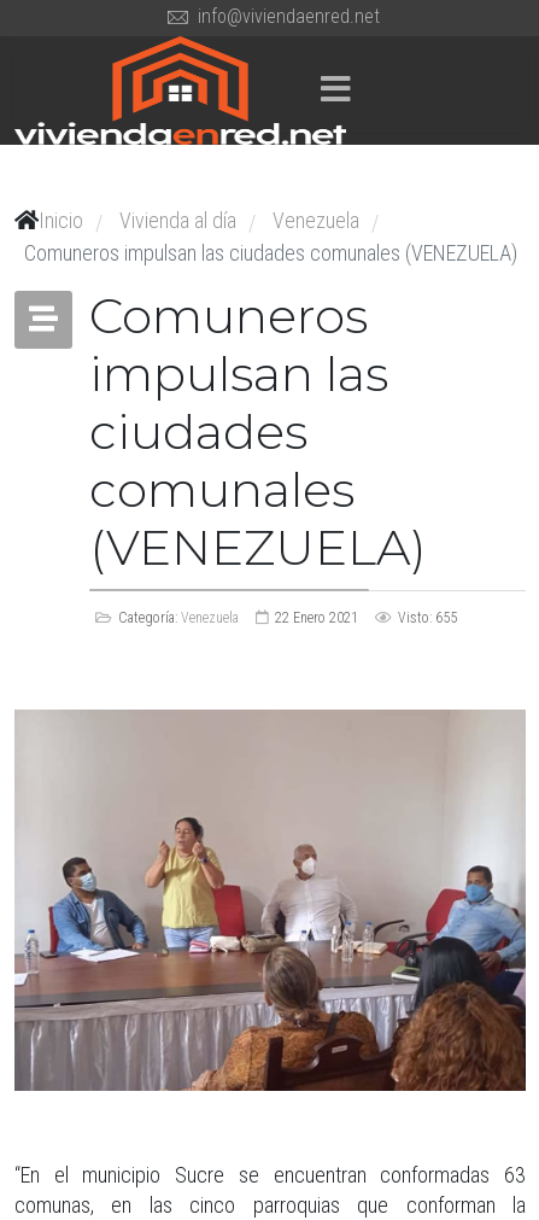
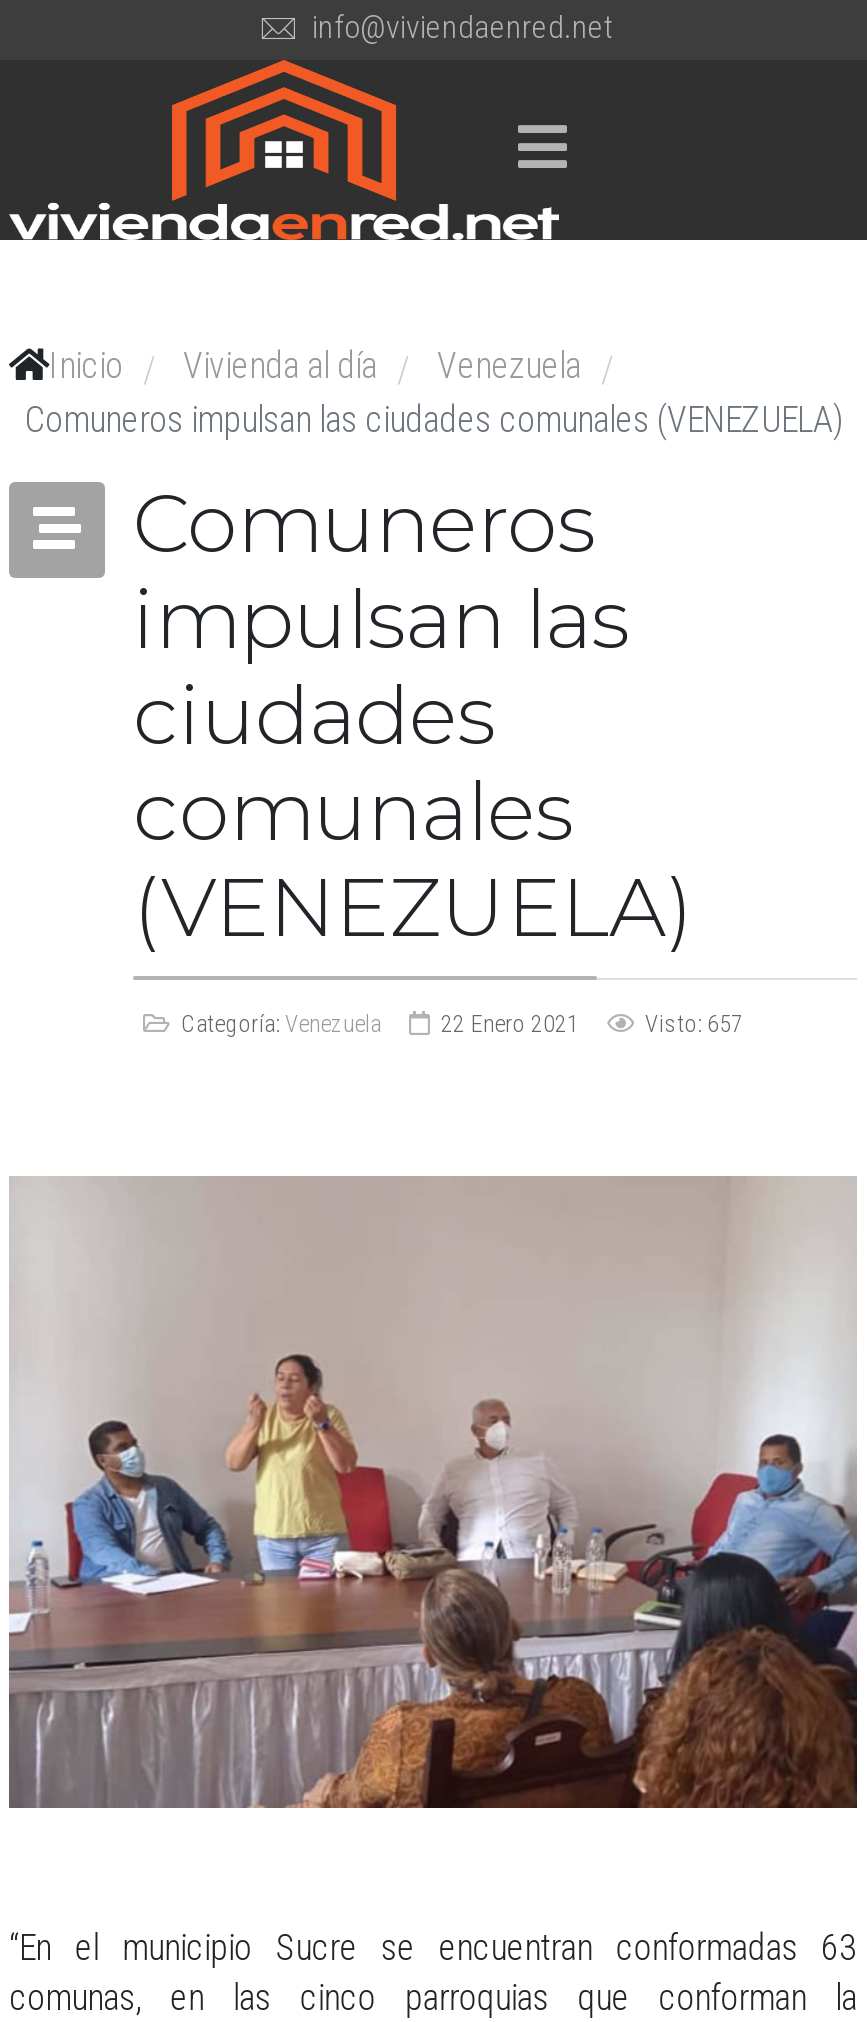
- Visto: 655
+ Visto: 657
